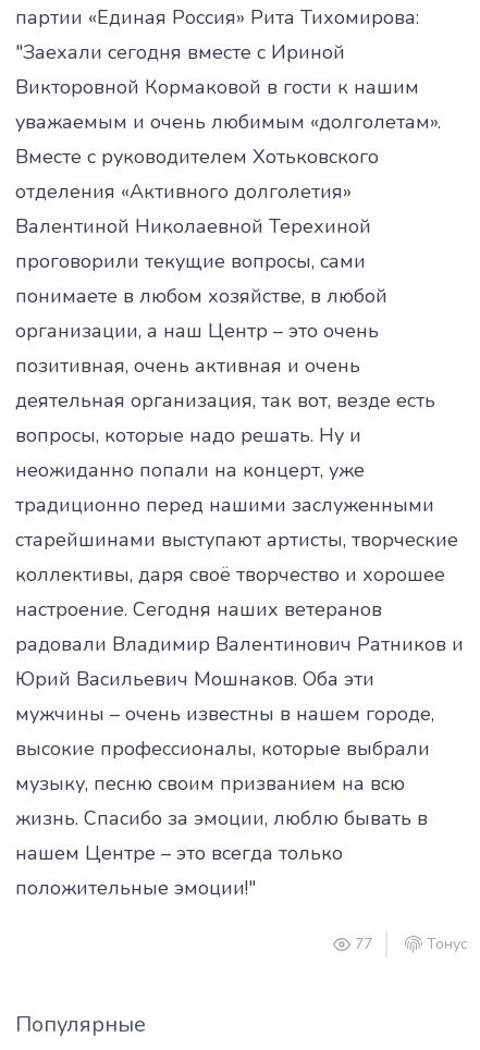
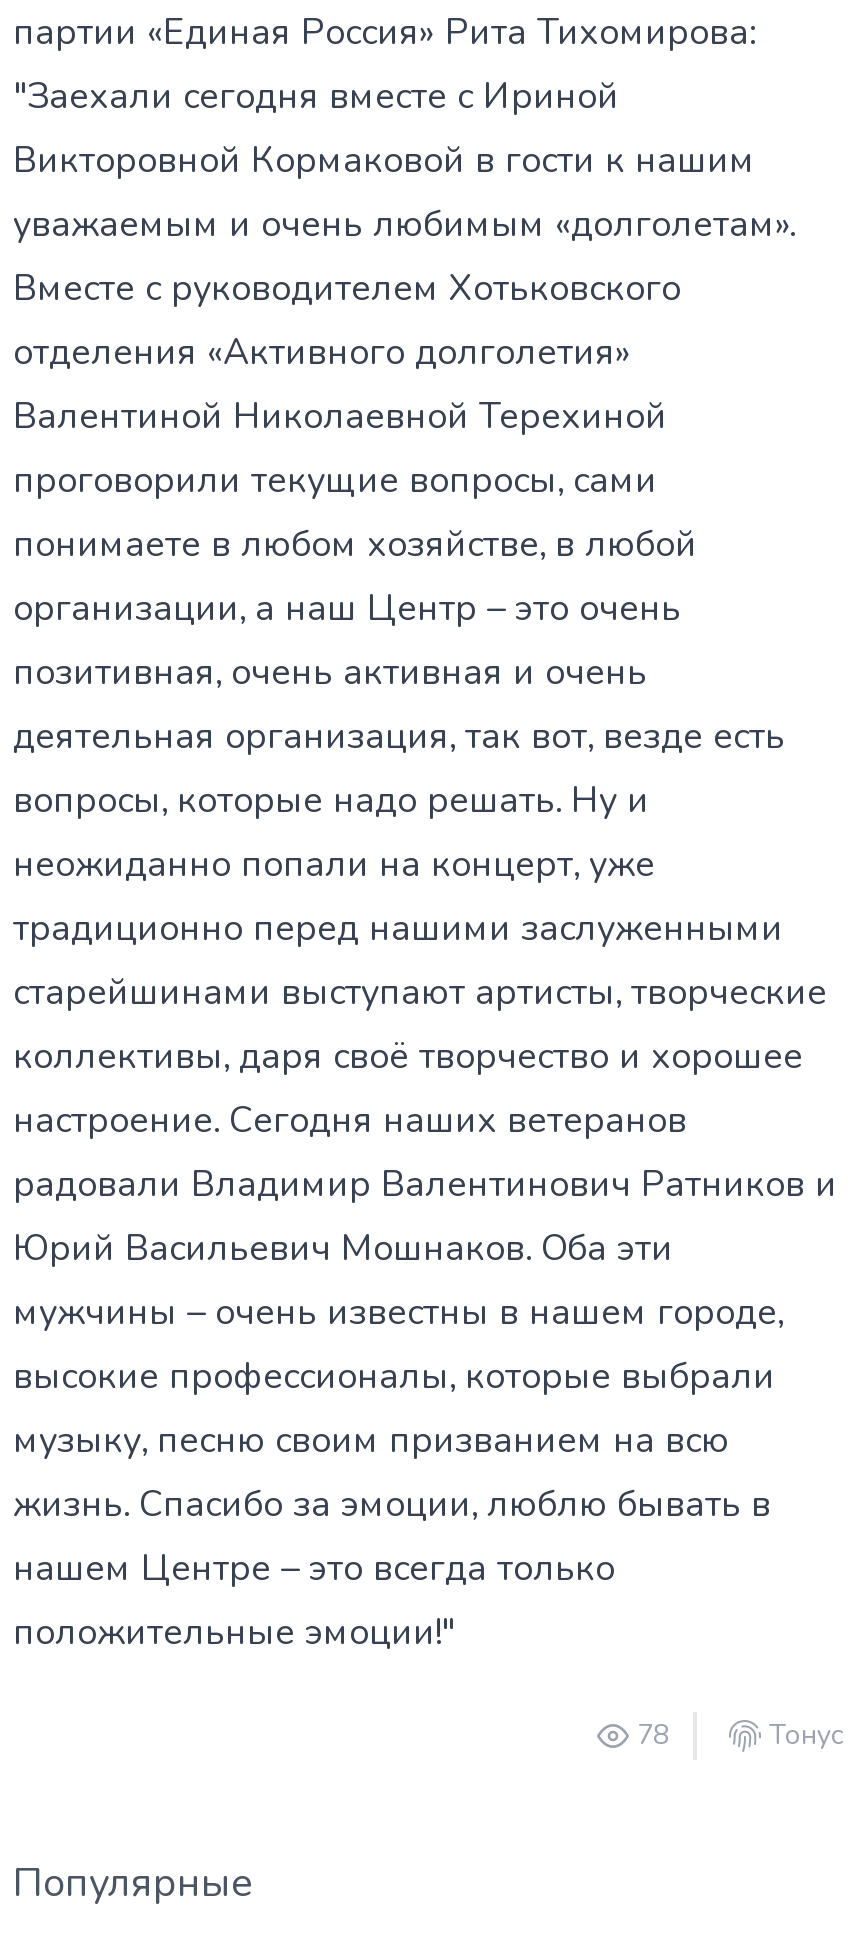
- 77
+ 78
